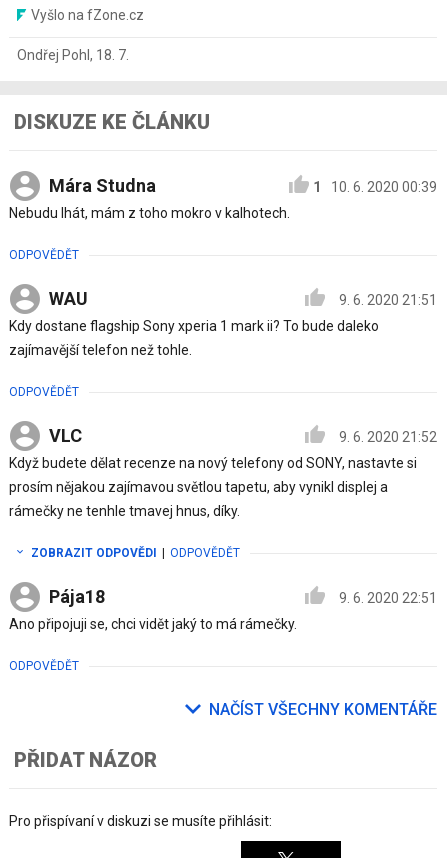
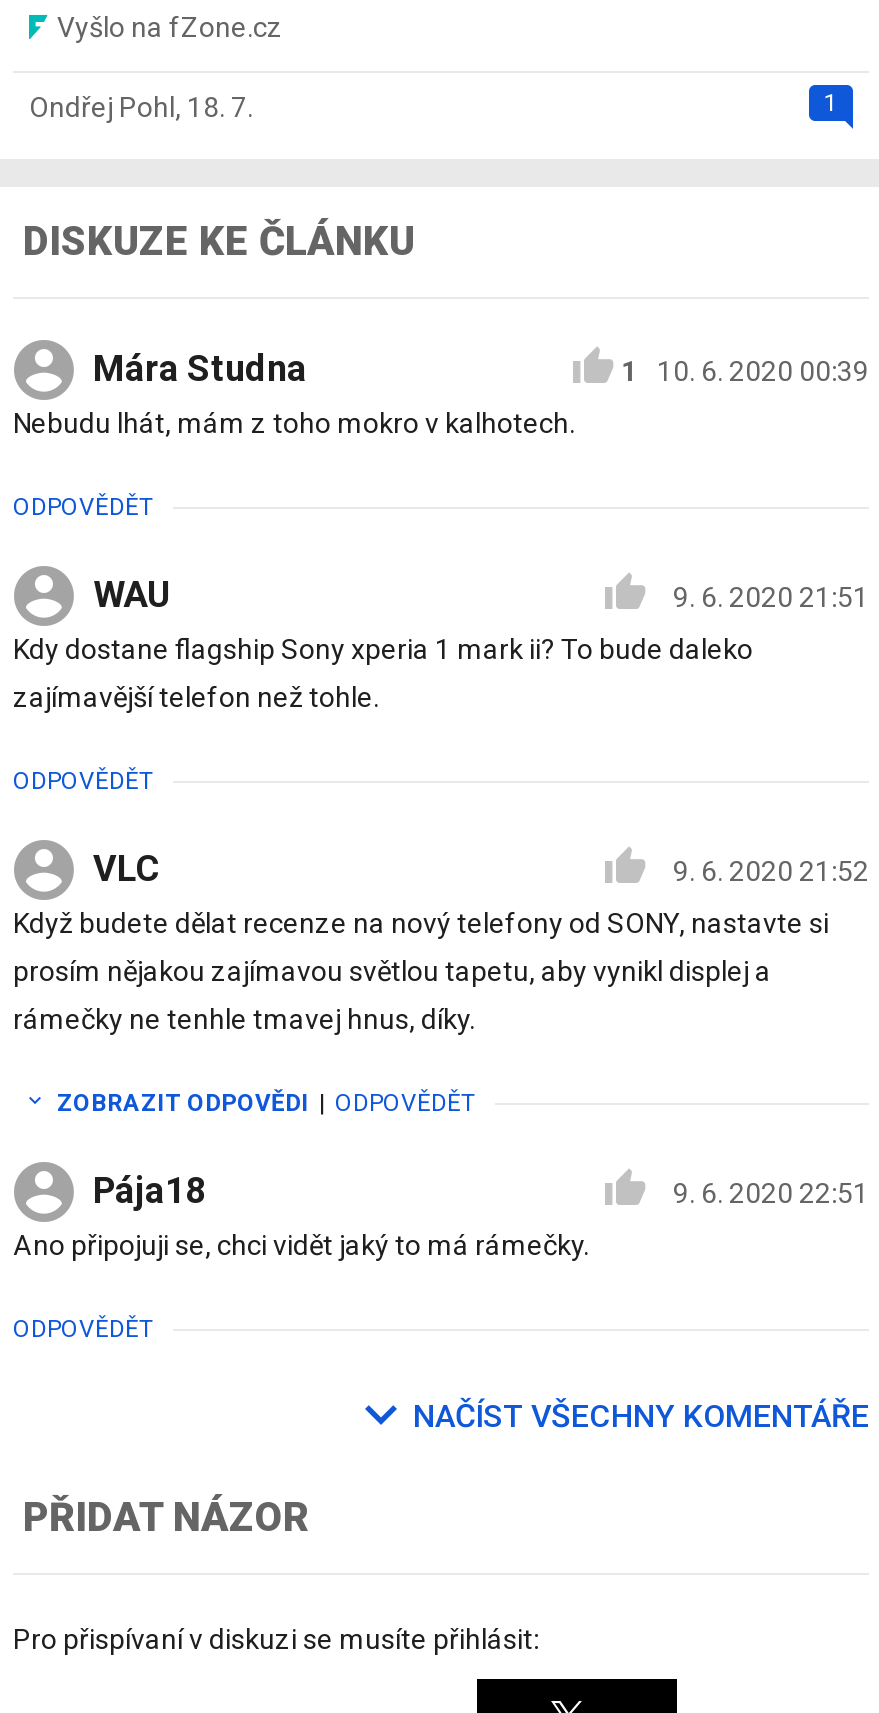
+ 1
